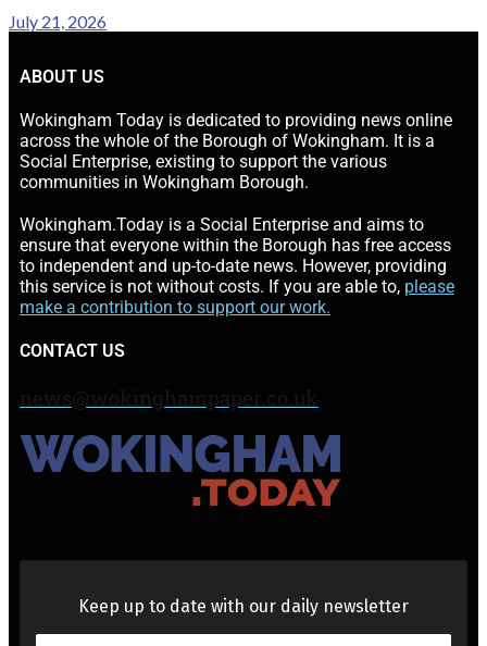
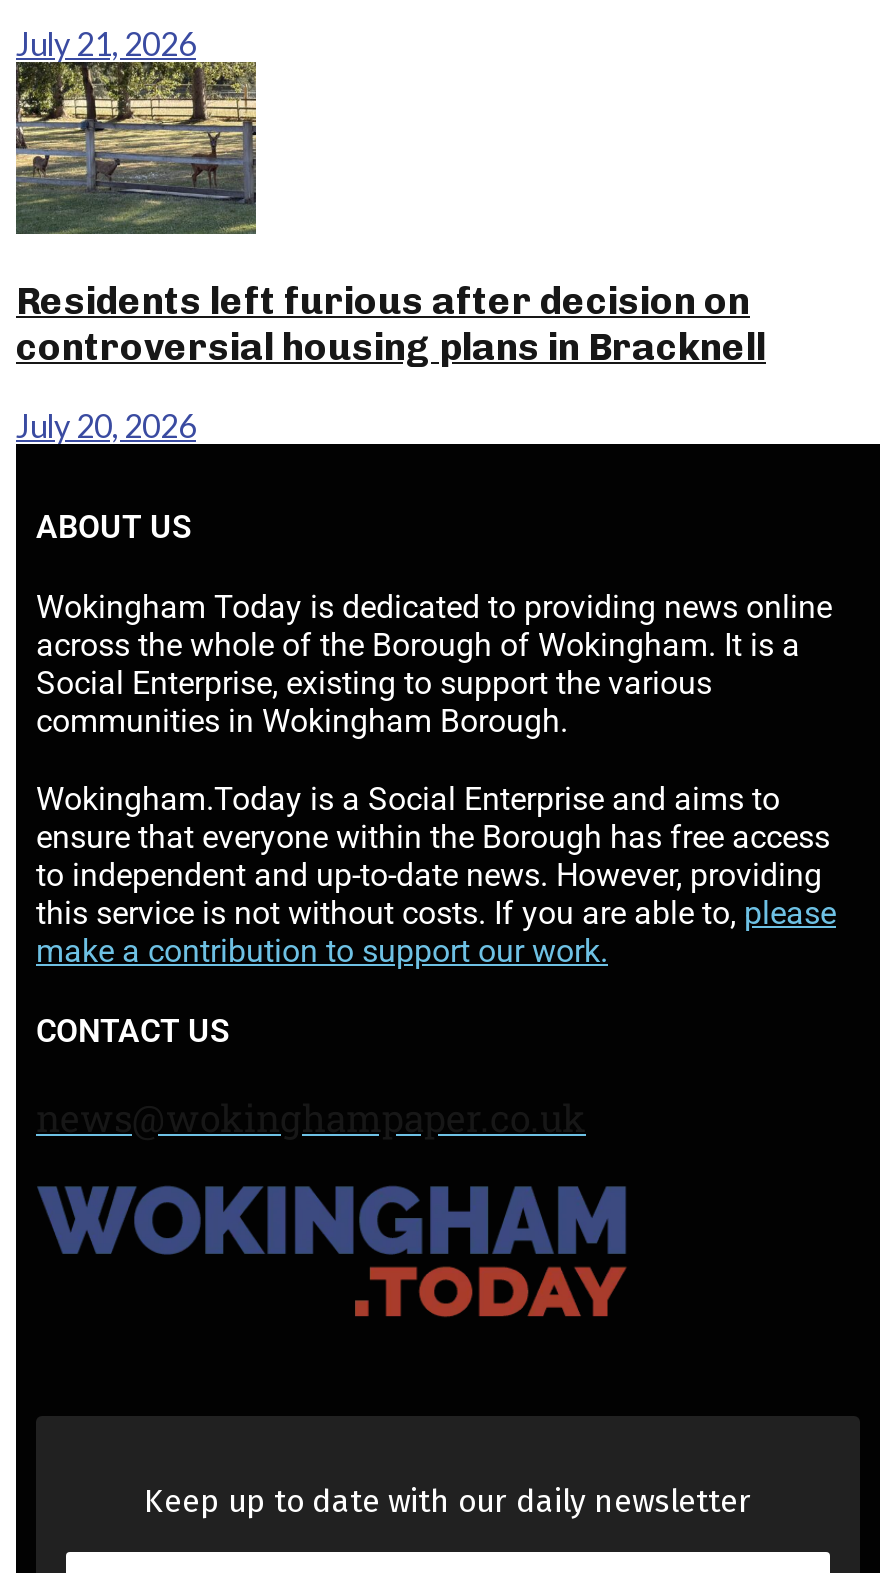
+ [image]
+ Residents left furious after decision on
+ controversial housing plans in Bracknell
+ July 20, 2026
